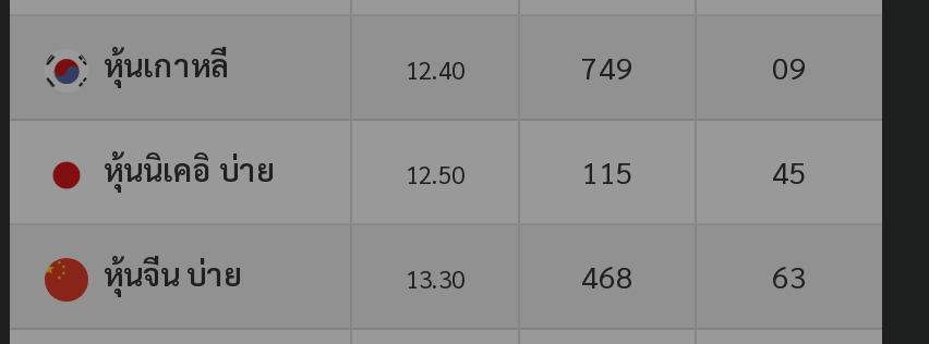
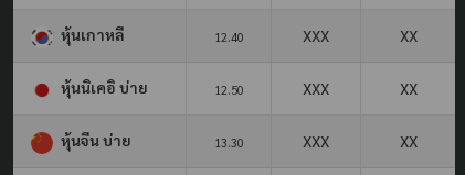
- 749
- 09
+ XXX
+ XX

- 115
- 45
+ XXX
+ XX

- 468
- 63
+ XXX
+ XX
